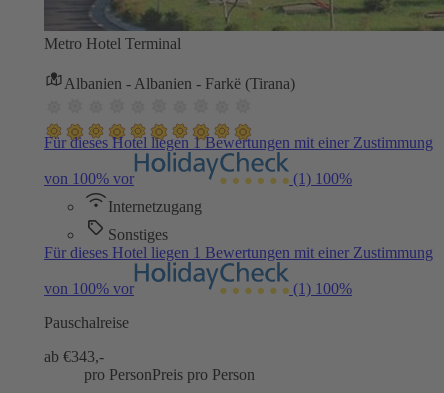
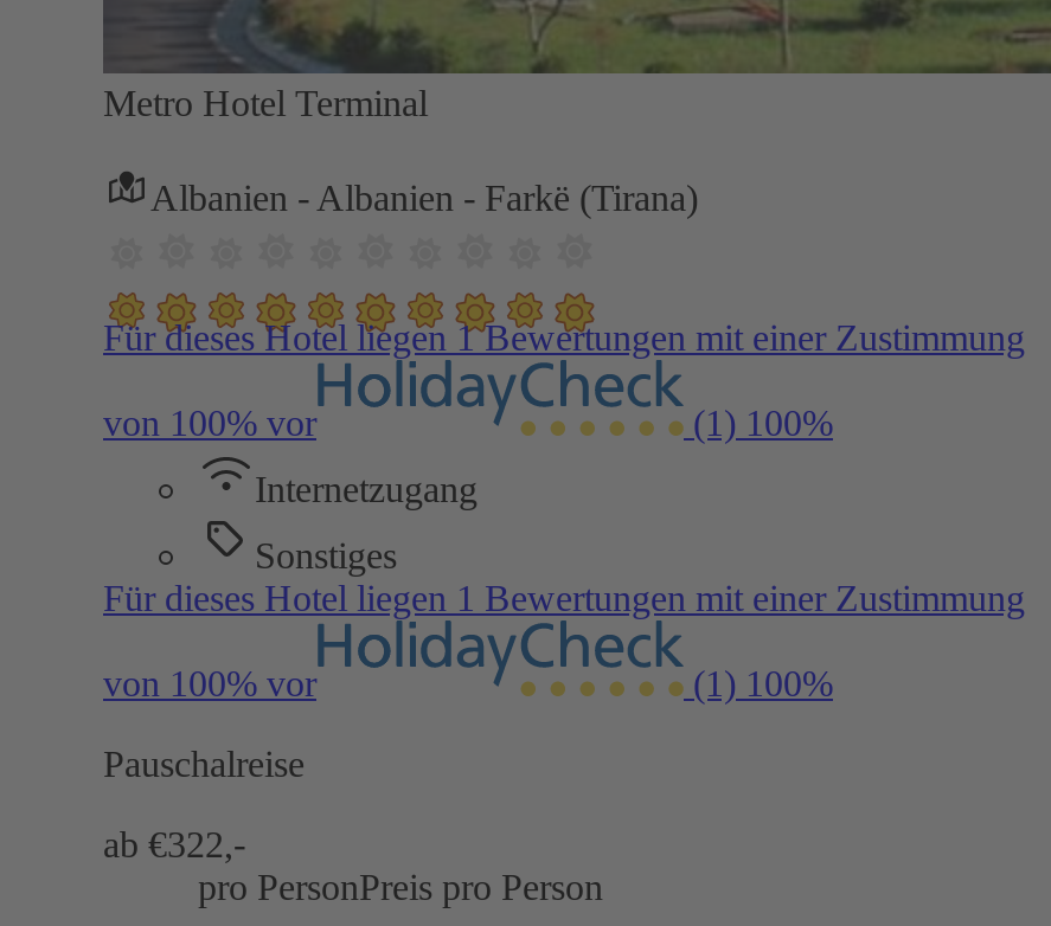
- ab €343,-
+ ab €322,-
